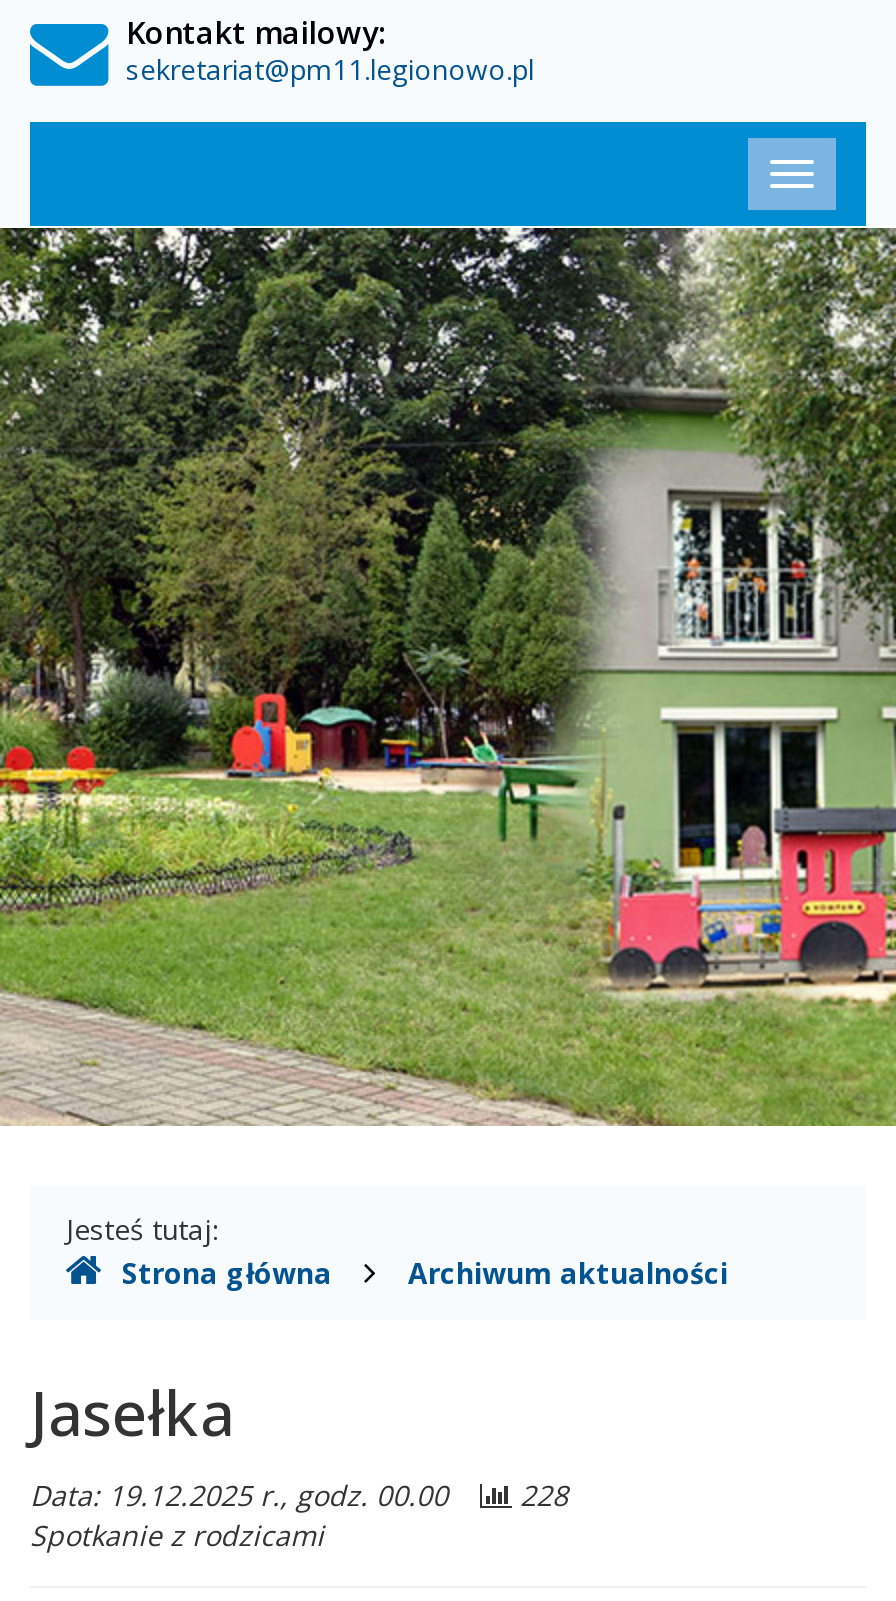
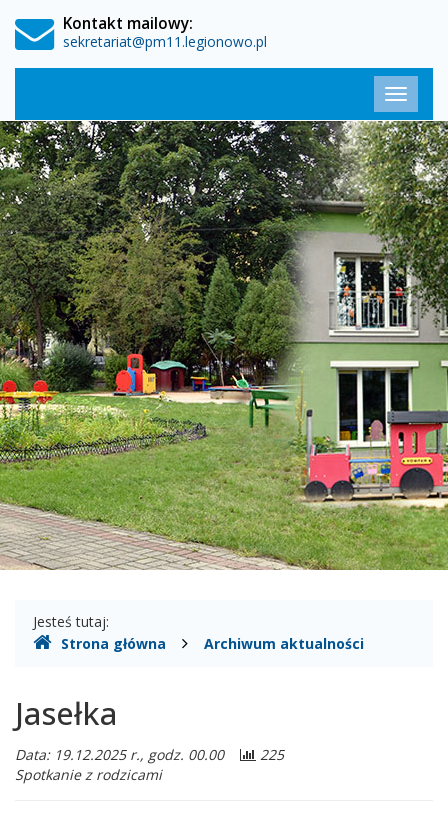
- Data: 19.12.2025 r., godz. 00.00 228
+ Data: 19.12.2025 r., godz. 00.00 225
